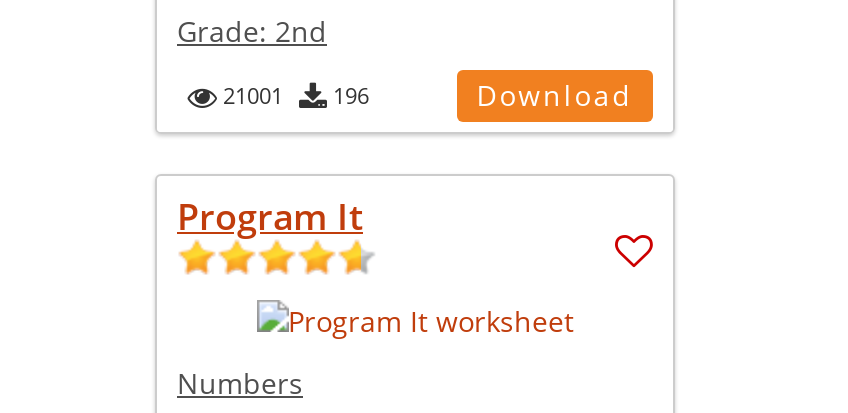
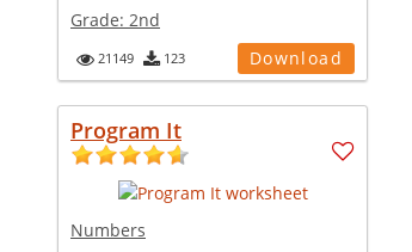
- 21001
+ 21149

- 196
+ 123
